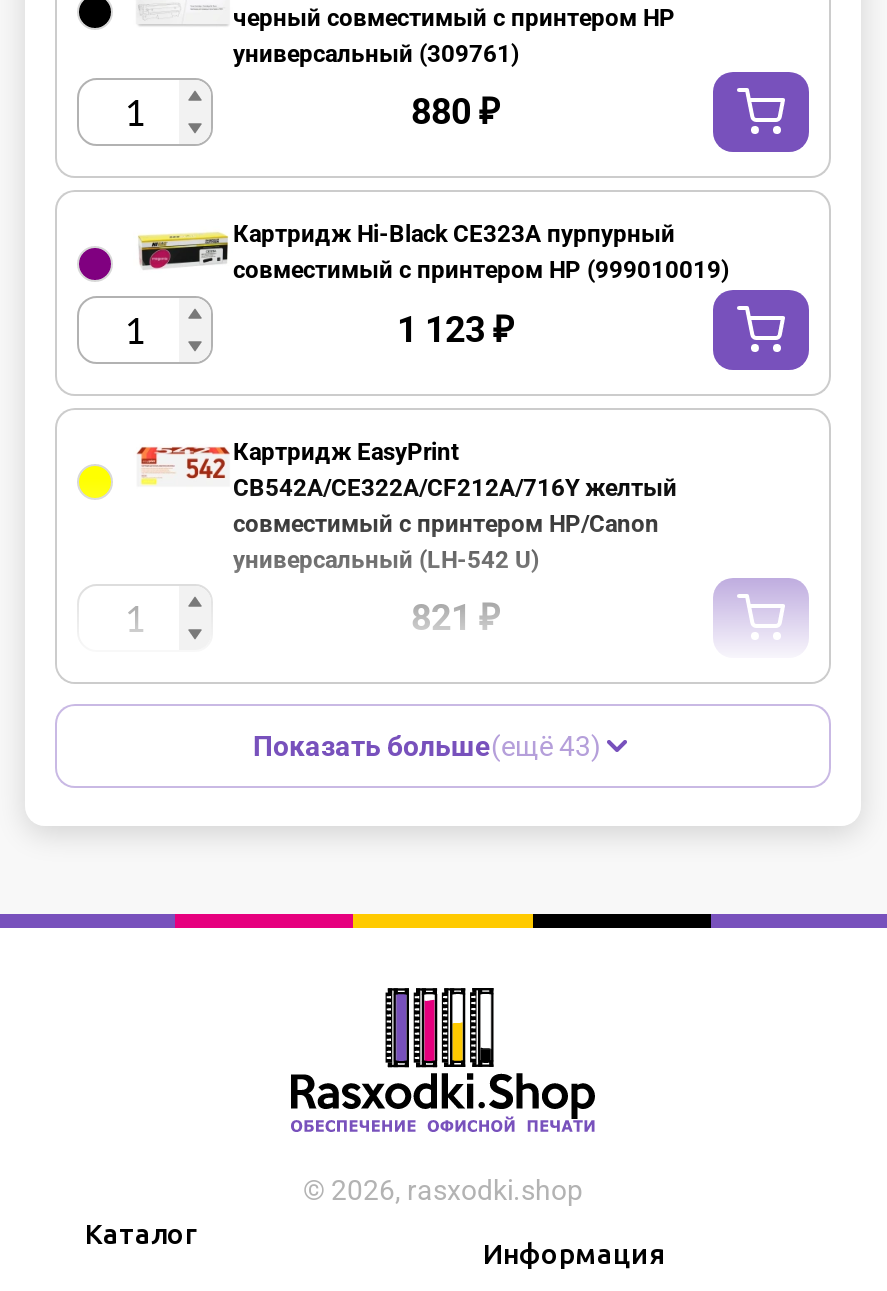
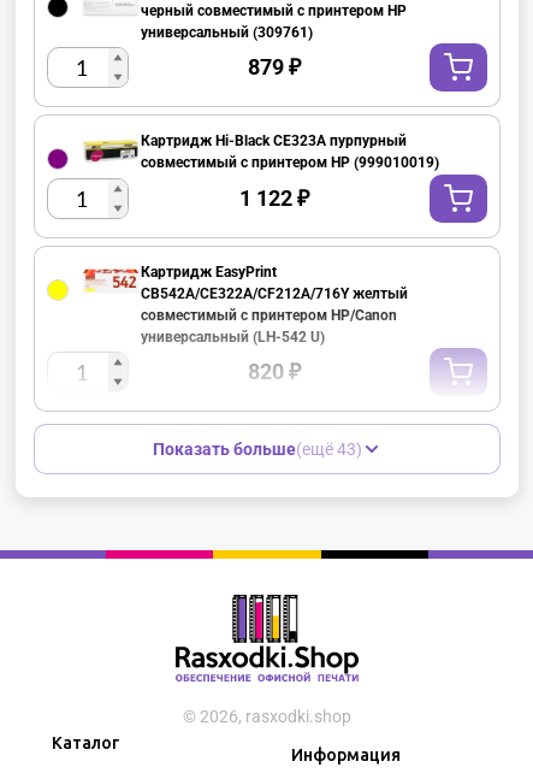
- 880 ₽
+ 879 ₽

- 1 123 ₽
+ 1 122 ₽

- 821 ₽
+ 820 ₽
